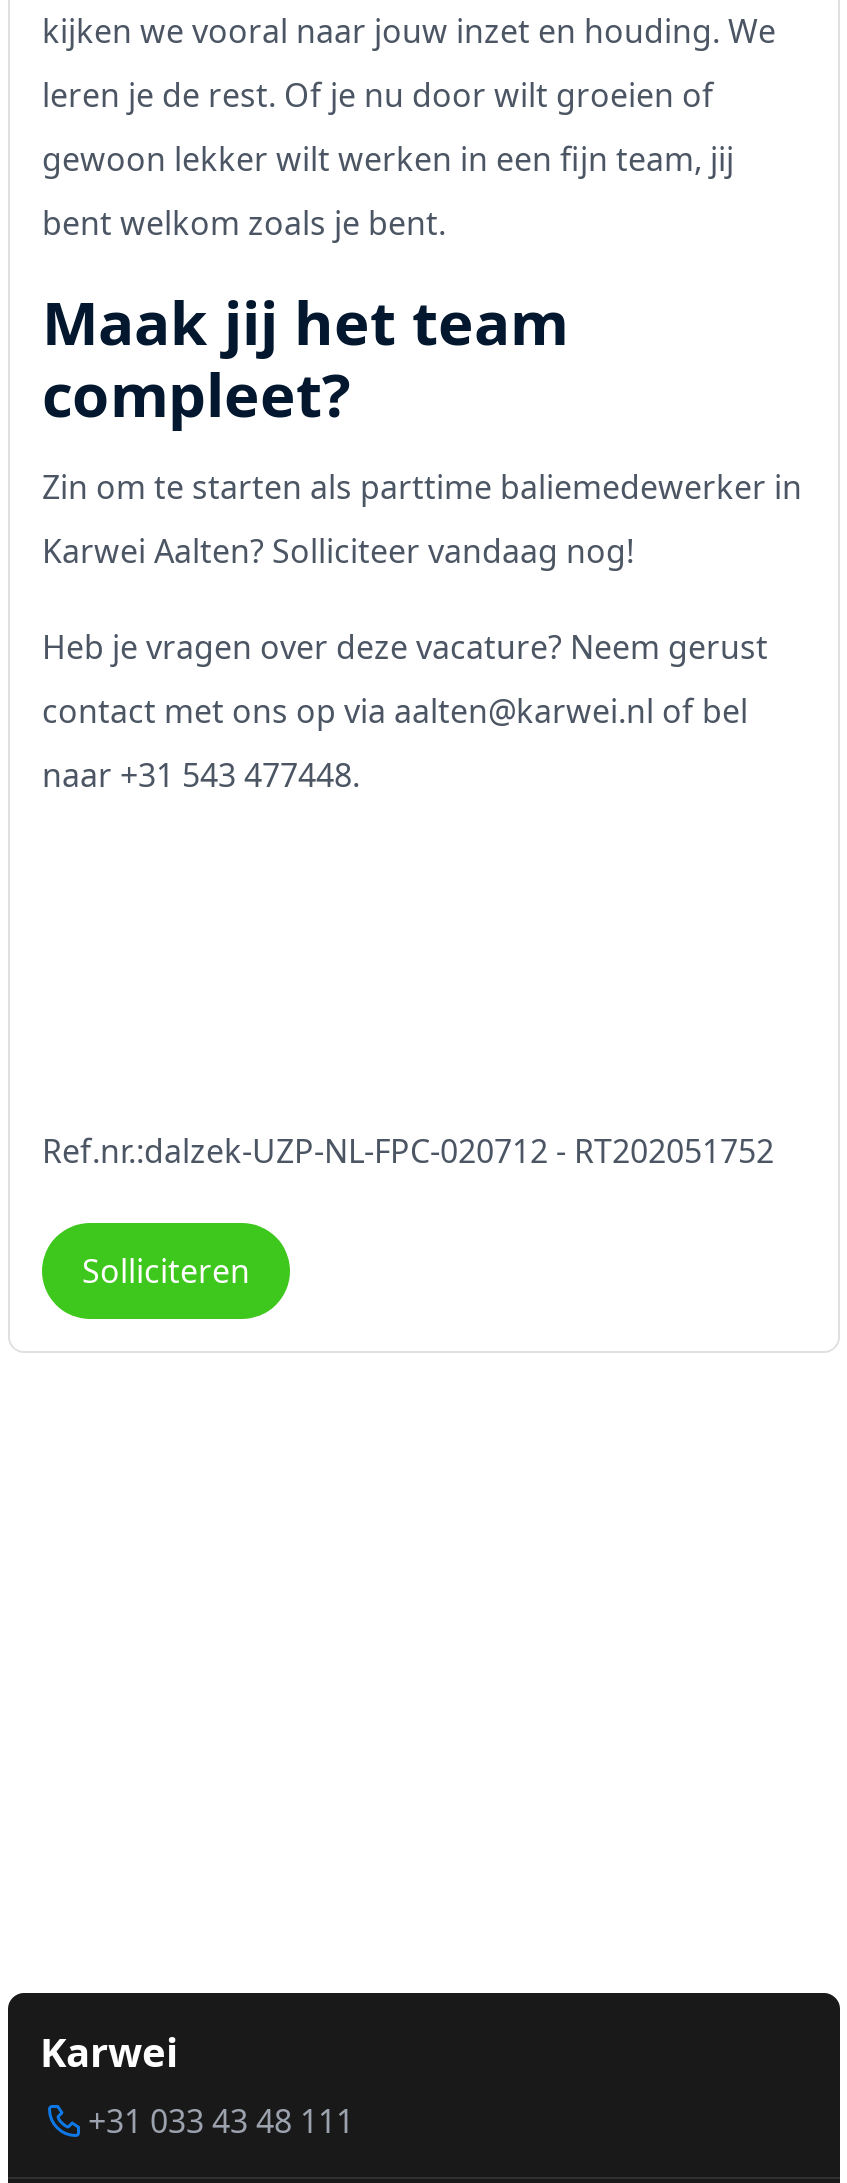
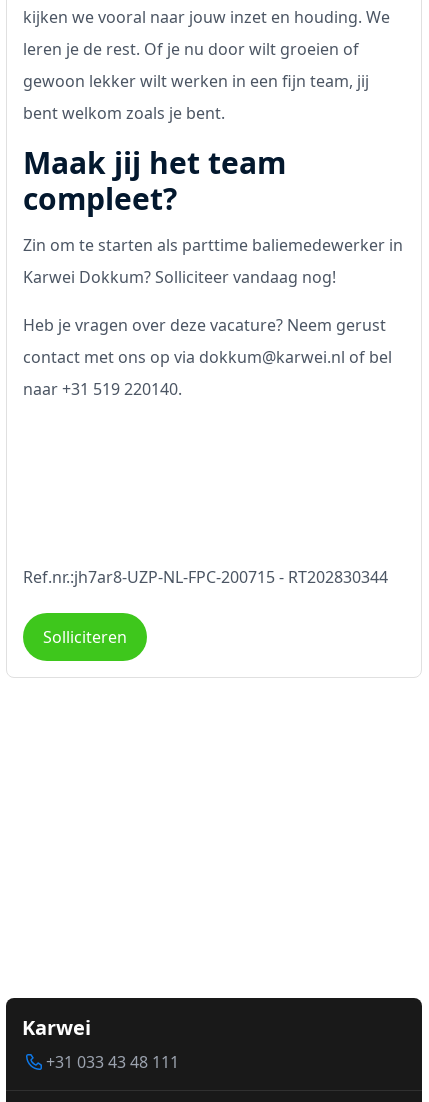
- Karwei Aalten? Solliciteer vandaag nog!
+ Karwei Dokkum? Solliciteer vandaag nog!

- contact met ons op via aalten@karwei.nl of bel
+ contact met ons op via dokkum@karwei.nl of bel

- naar +31 543 477448.
+ naar +31 519 220140.

- Ref.nr.:dalzek-UZP-NL-FPC-020712 - RT202051752
+ Ref.nr.:jh7ar8-UZP-NL-FPC-200715 - RT202830344
